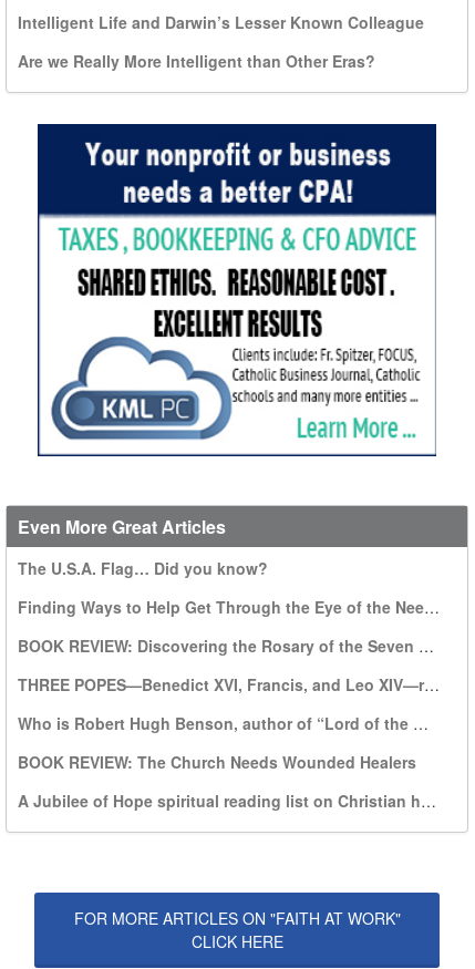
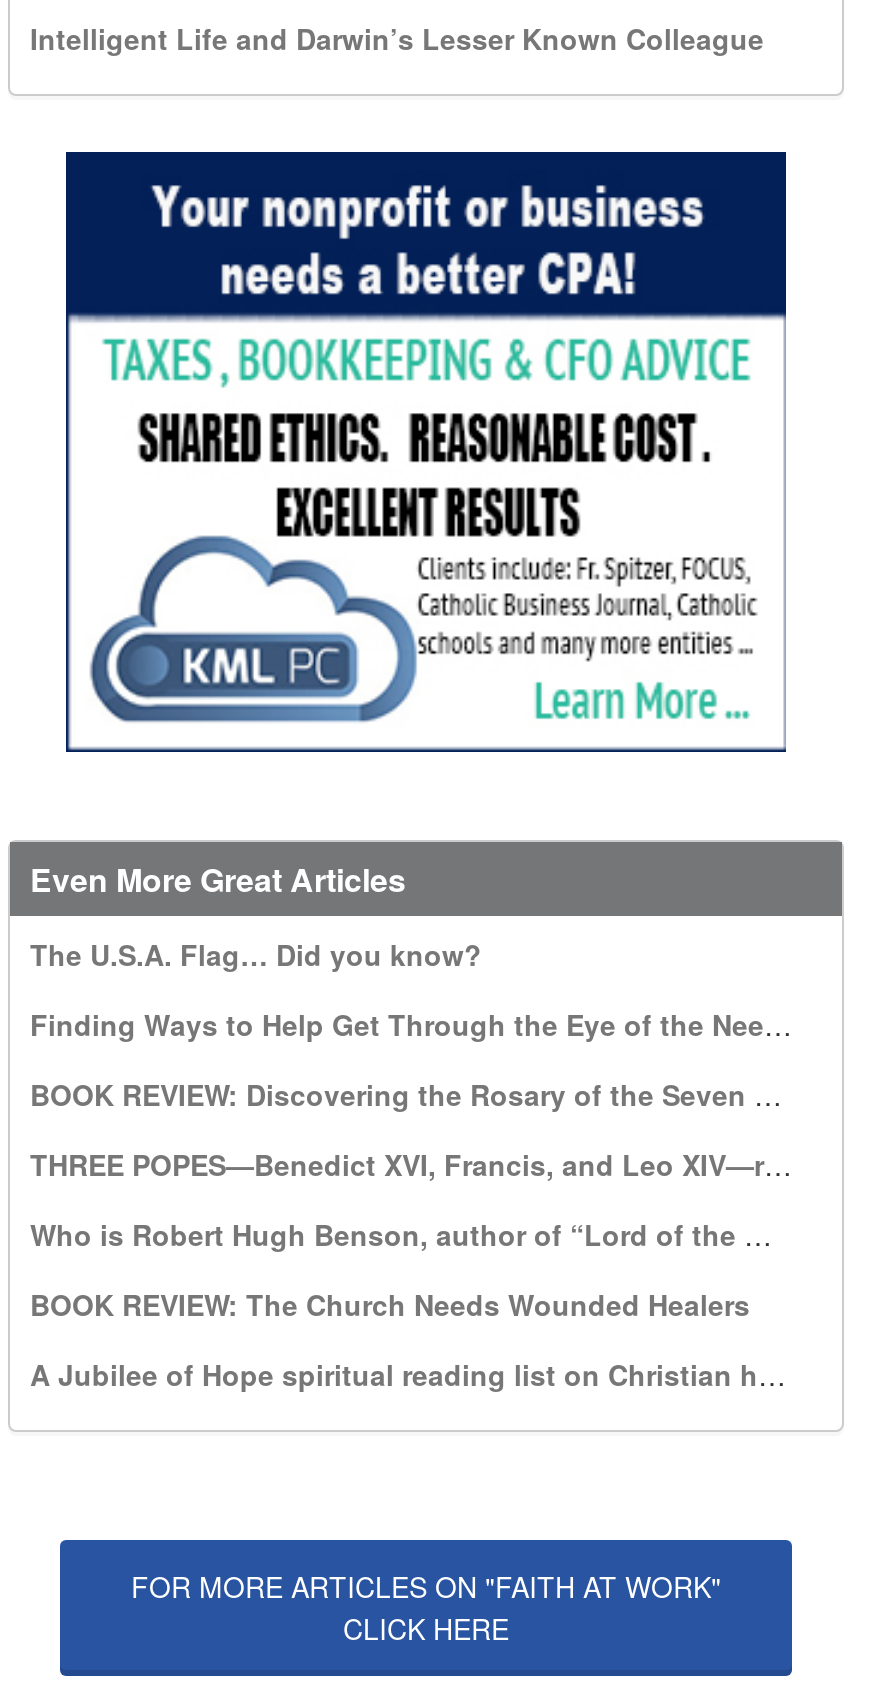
- Are we Really More Intelligent than Other Eras?
